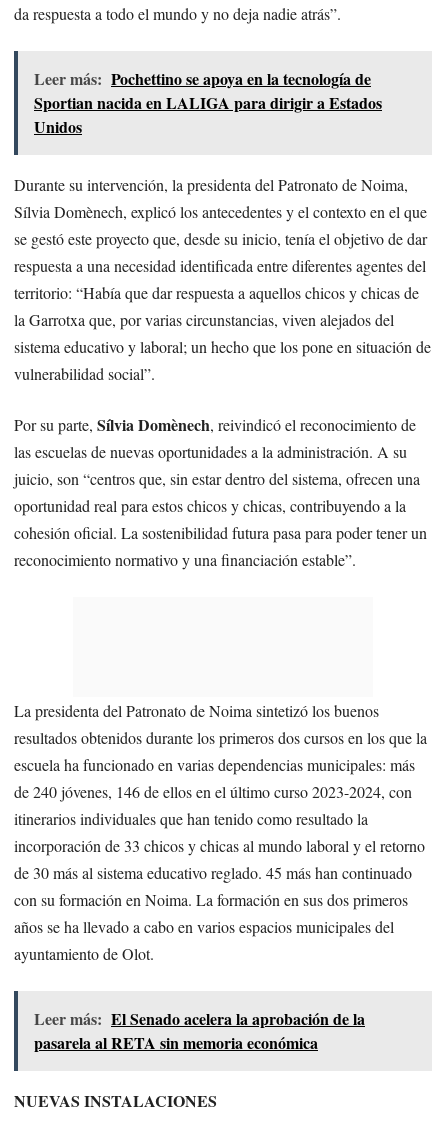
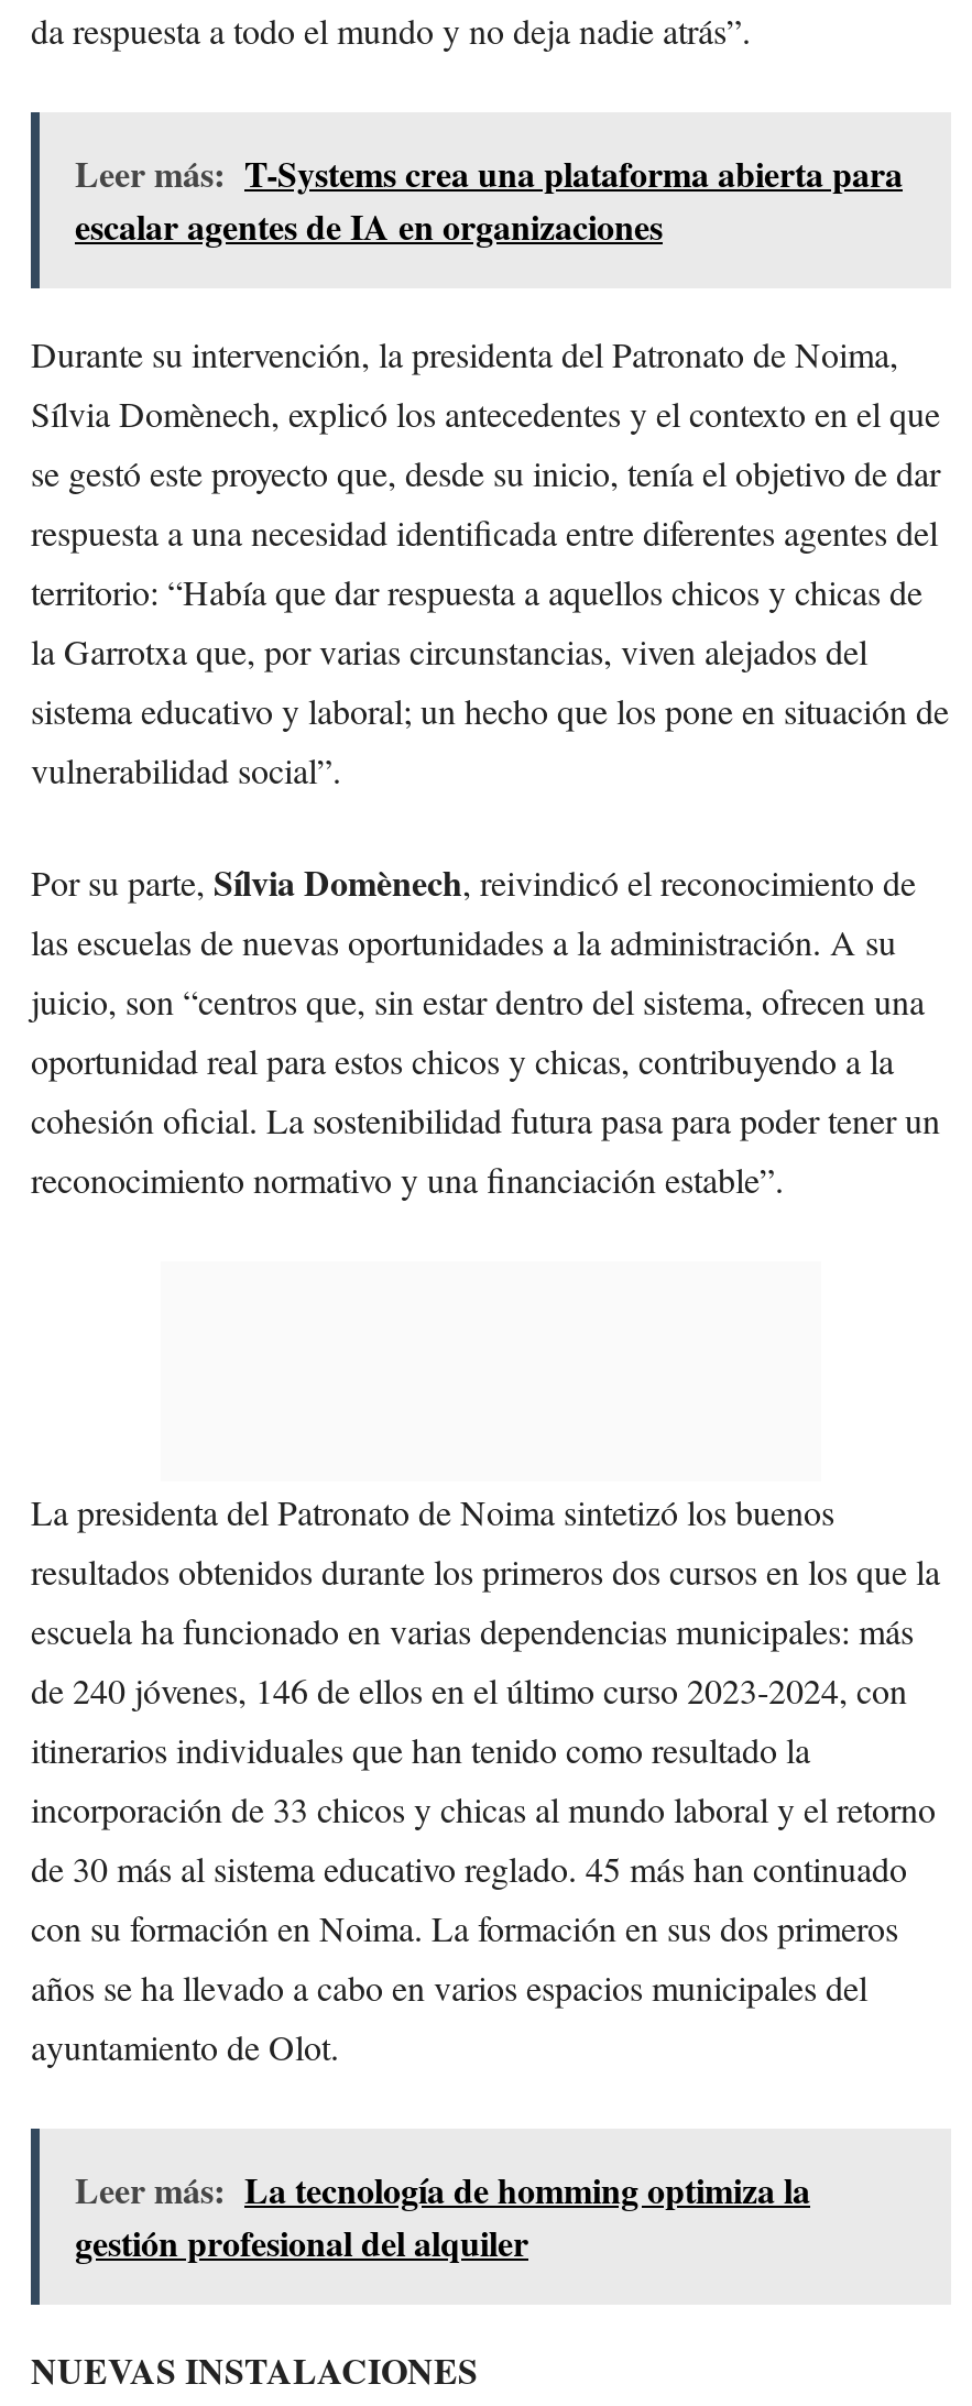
- Leer más: Pochettino se apoya en la tecnología de
- Sportian nacida en LALIGA para dirigir a Estados
- Unidos
+ Leer más: T-Systems crea una plataforma abierta para
+ escalar agentes de IA en organizaciones

- Leer más: El Senado acelera la aprobación de la
- pasarela al RETA sin memoria económica
+ Leer más: La tecnología de homming optimiza la
+ gestión profesional del alquiler
